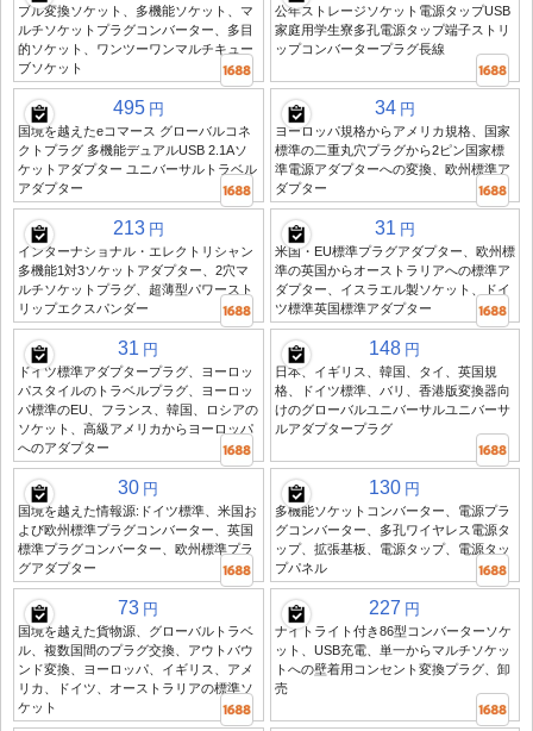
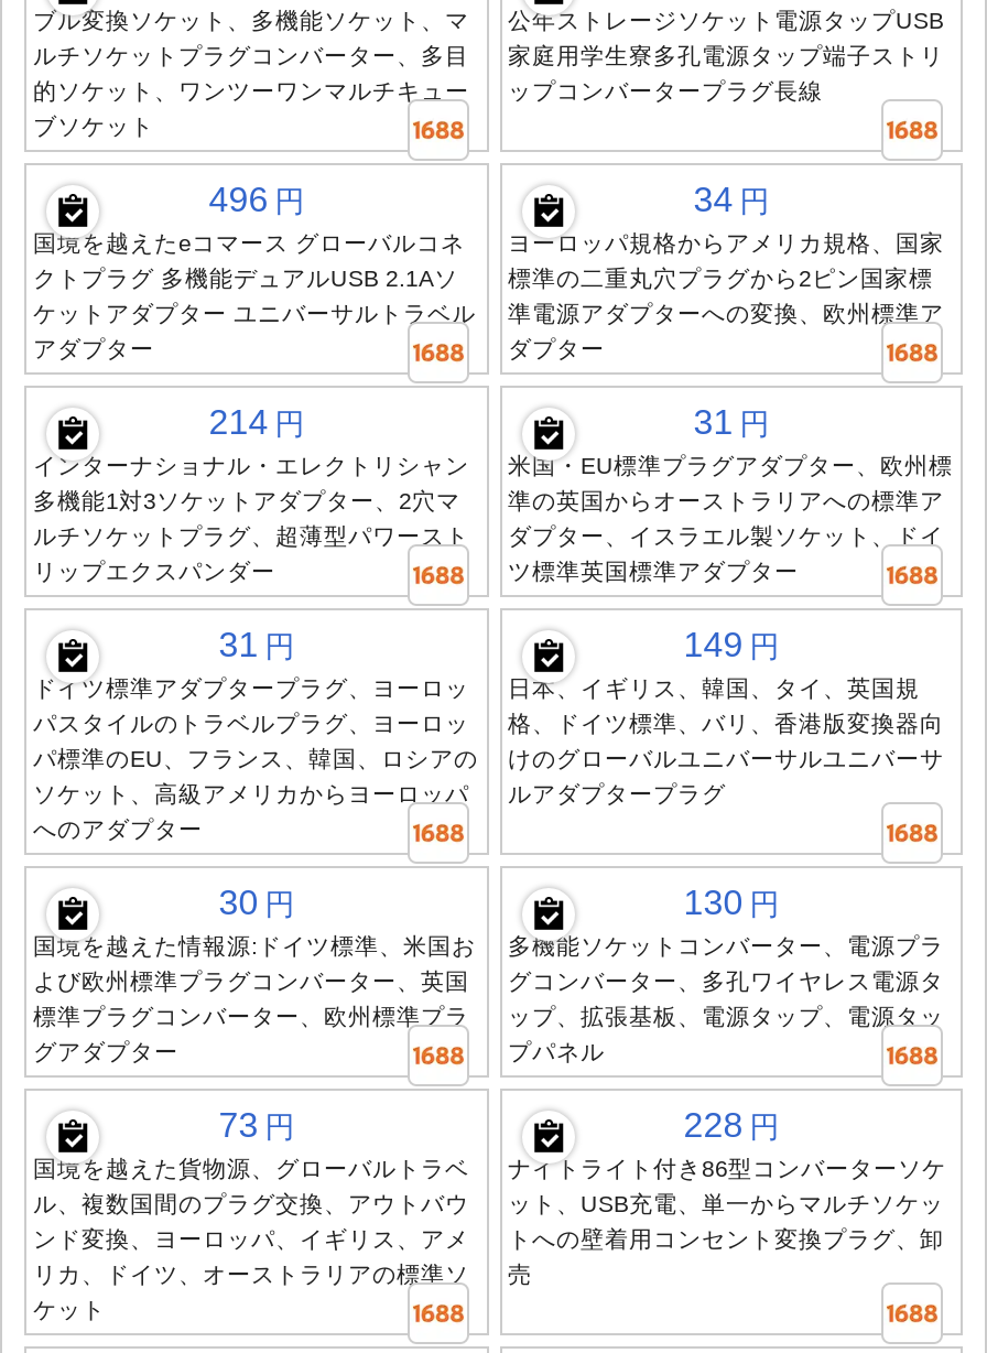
- 495 円
+ 496 円

- 213 円
+ 214 円

- 148 円
+ 149 円

- 227 円
+ 228 円
